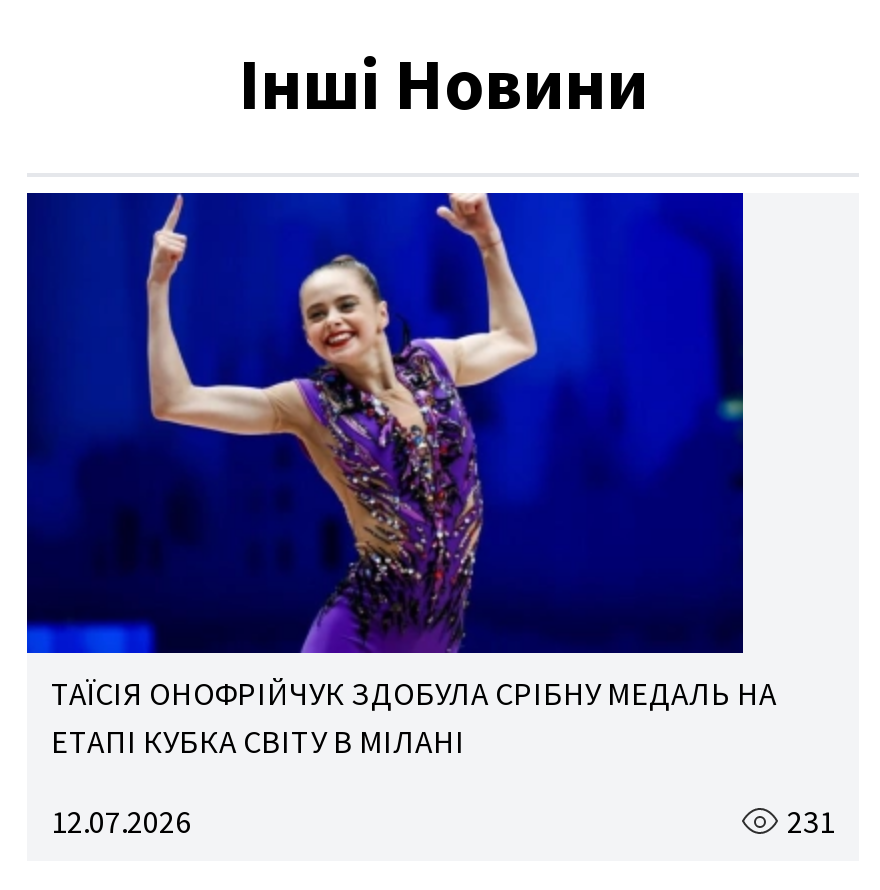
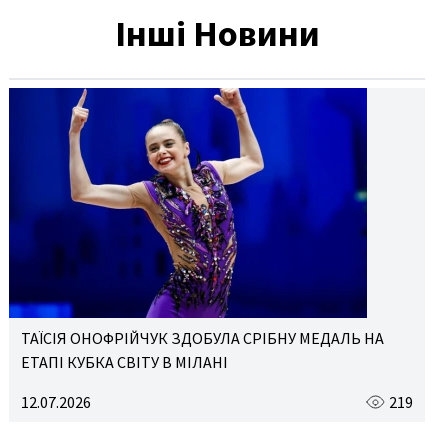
- 231
+ 219
